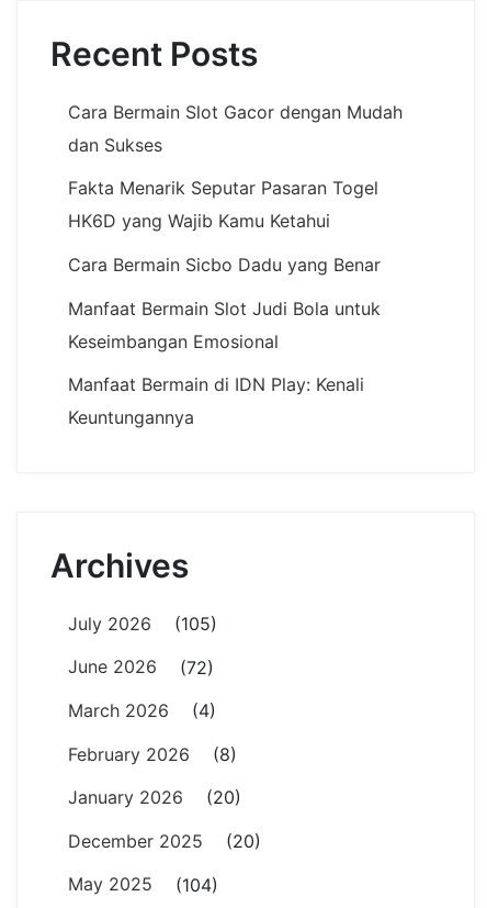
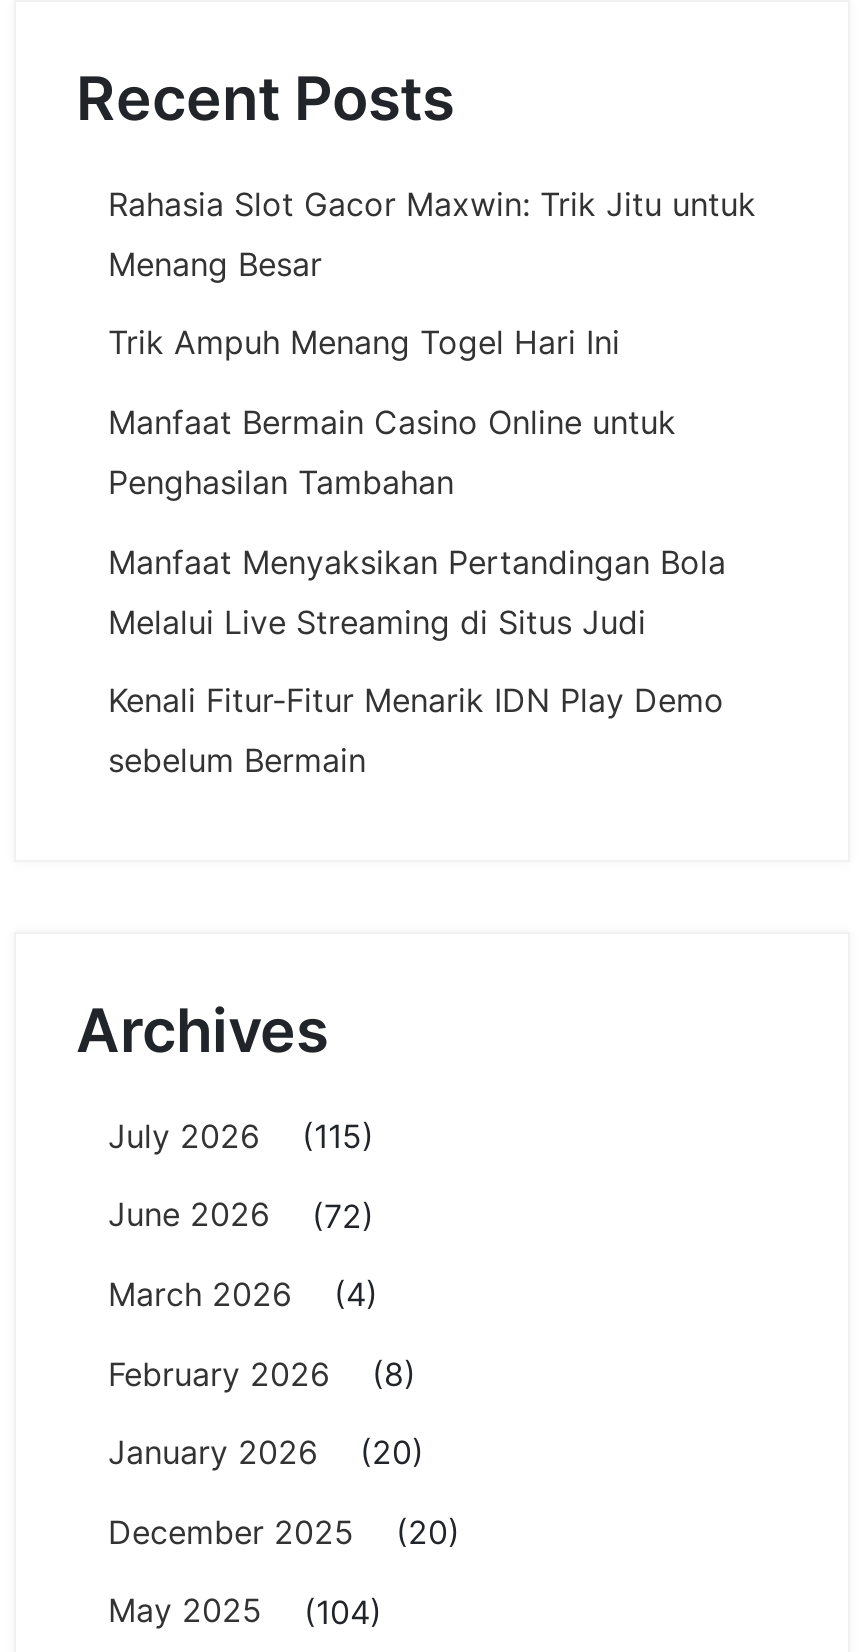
- Cara Bermain Slot Gacor dengan Mudah
+ Rahasia Slot Gacor Maxwin: Trik Jitu untuk

- dan Sukses
+ Menang Besar

- Fakta Menarik Seputar Pasaran Togel
+ Trik Ampuh Menang Togel Hari Ini

- HK6D yang Wajib Kamu Ketahui
+ Manfaat Bermain Casino Online untuk

- Cara Bermain Sicbo Dadu yang Benar
+ Penghasilan Tambahan

- Manfaat Bermain Slot Judi Bola untuk
+ Manfaat Menyaksikan Pertandingan Bola

- Keseimbangan Emosional
+ Melalui Live Streaming di Situs Judi

- Manfaat Bermain di IDN Play: Kenali
+ Kenali Fitur-Fitur Menarik IDN Play Demo

- Keuntungannya
+ sebelum Bermain

- July 2026 (105)
+ July 2026 (115)
